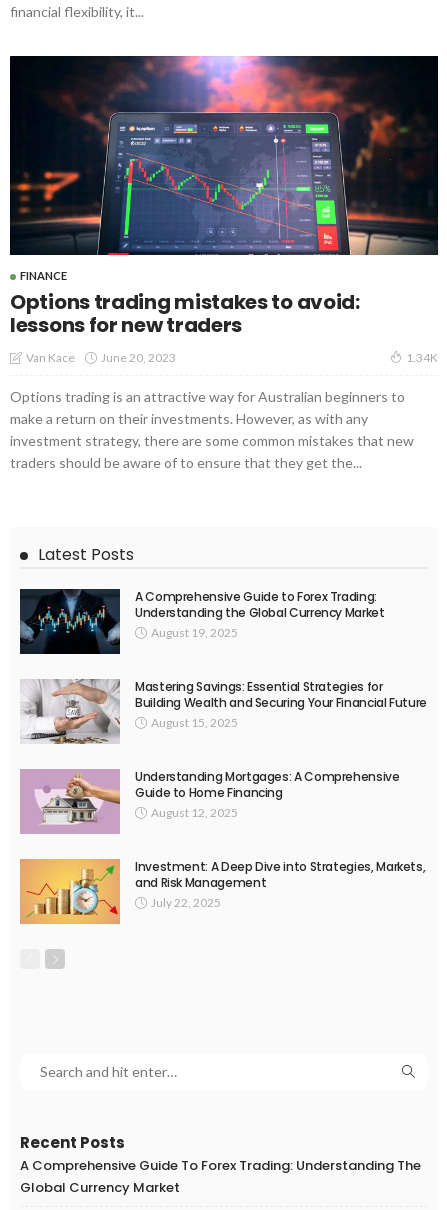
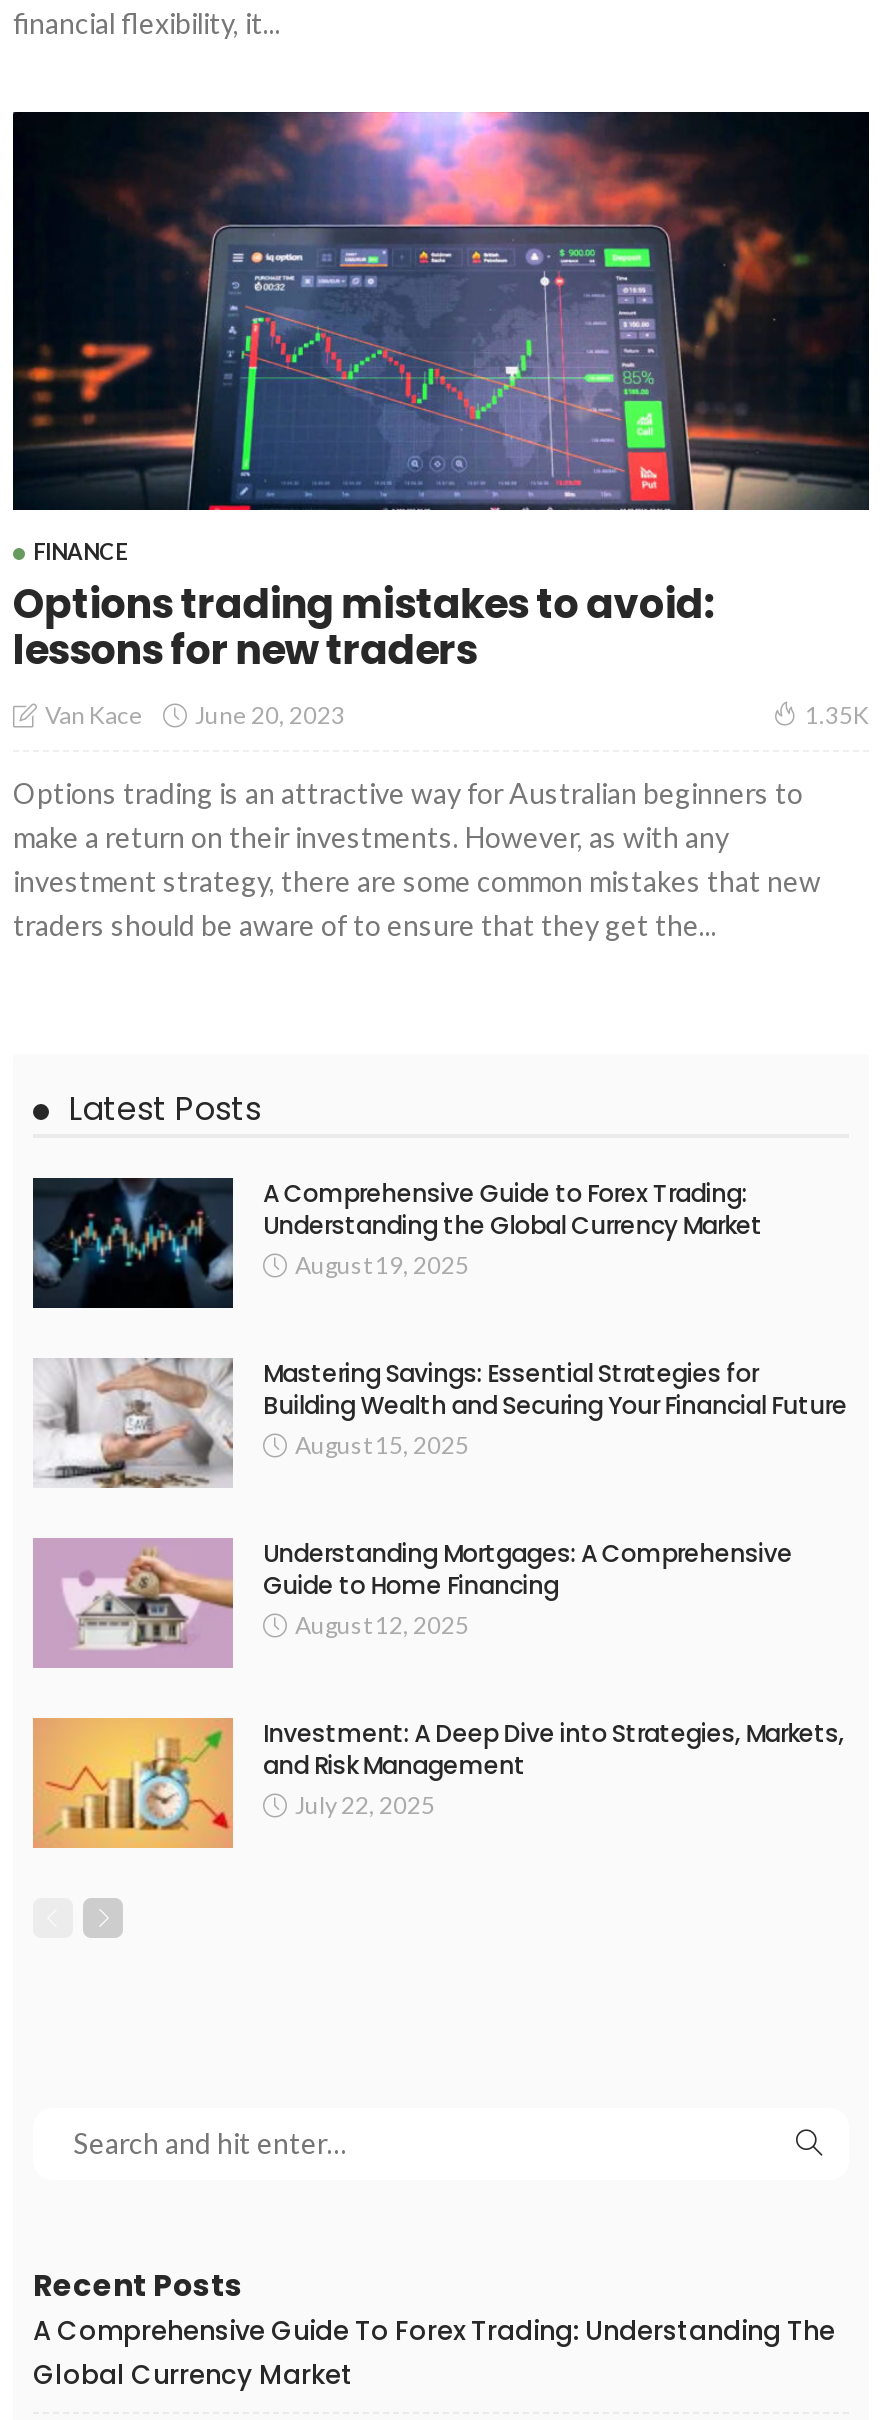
- 1.34K
+ 1.35K
